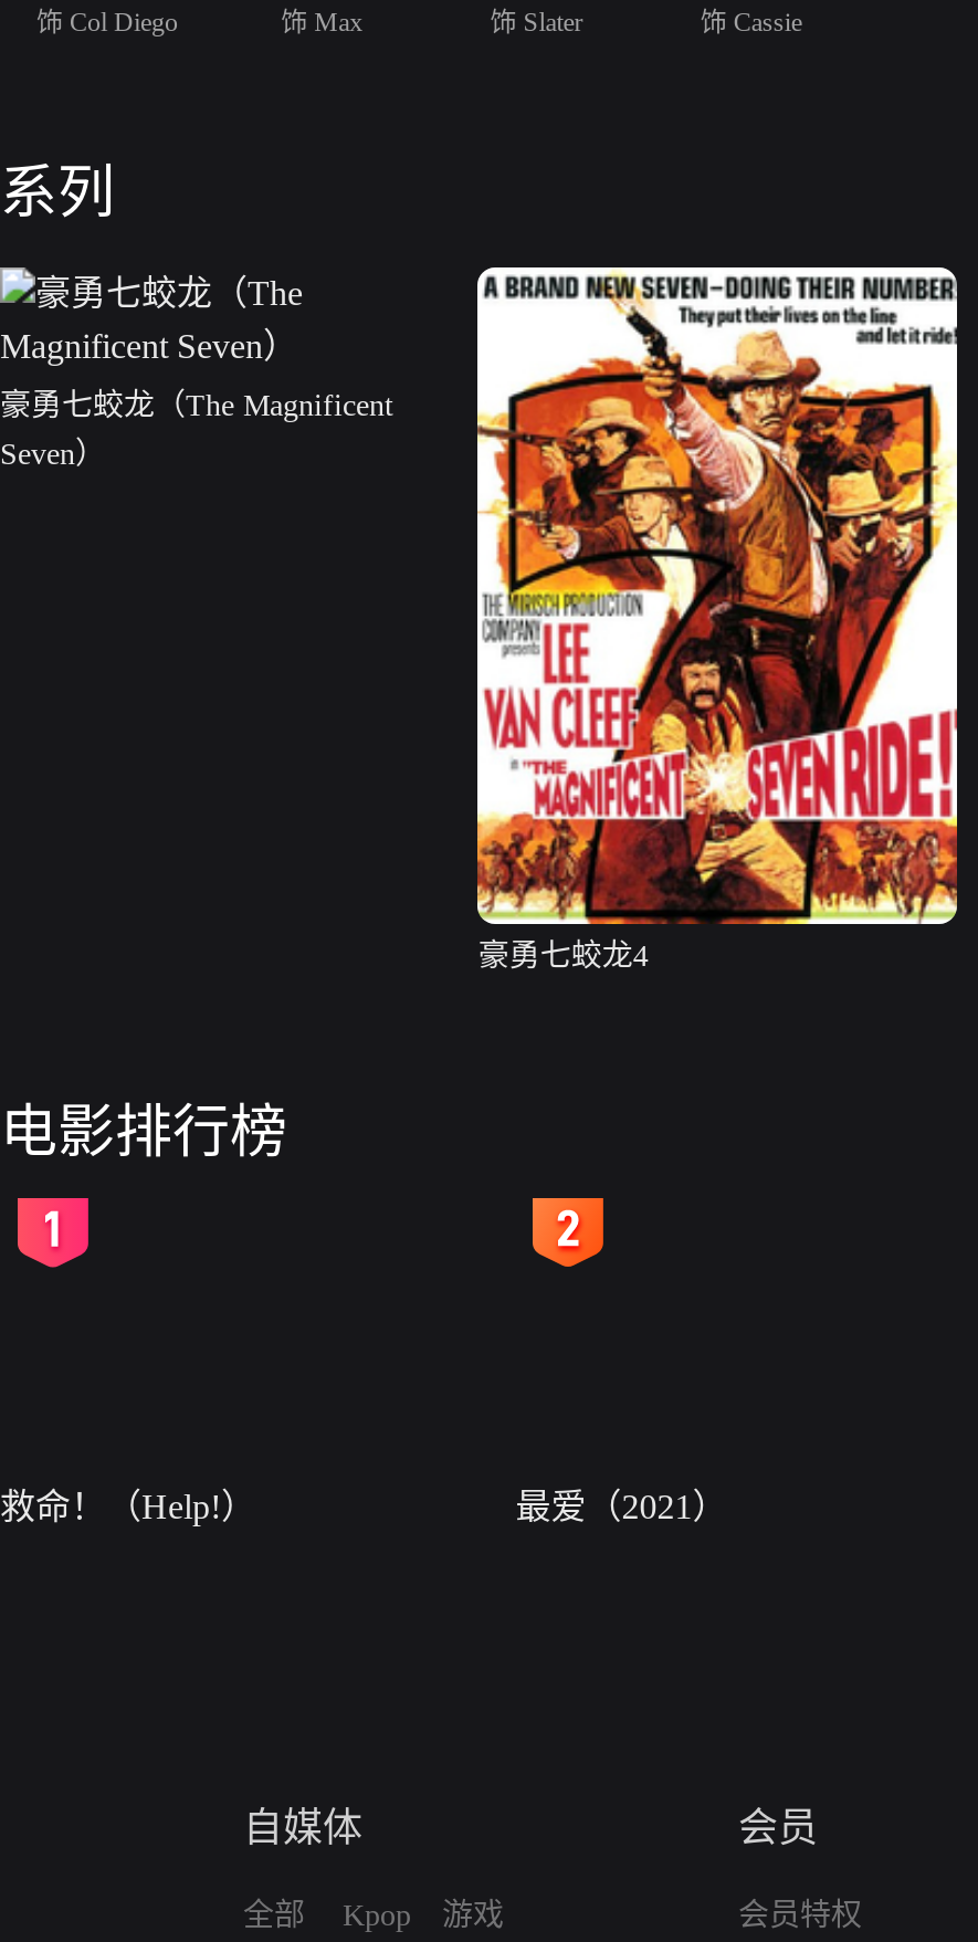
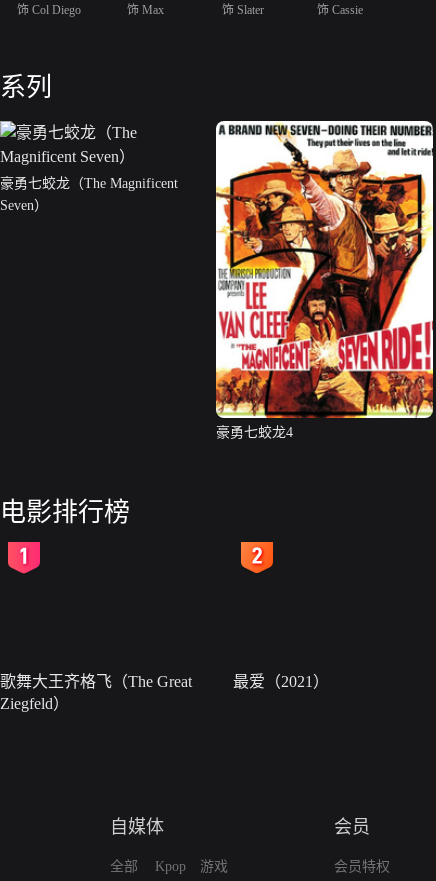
- 救命！（Help!）
+ 歌舞大王齐格飞（The Great
+ Ziegfeld）
